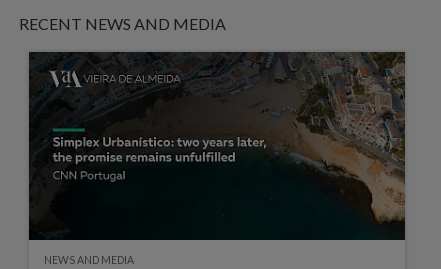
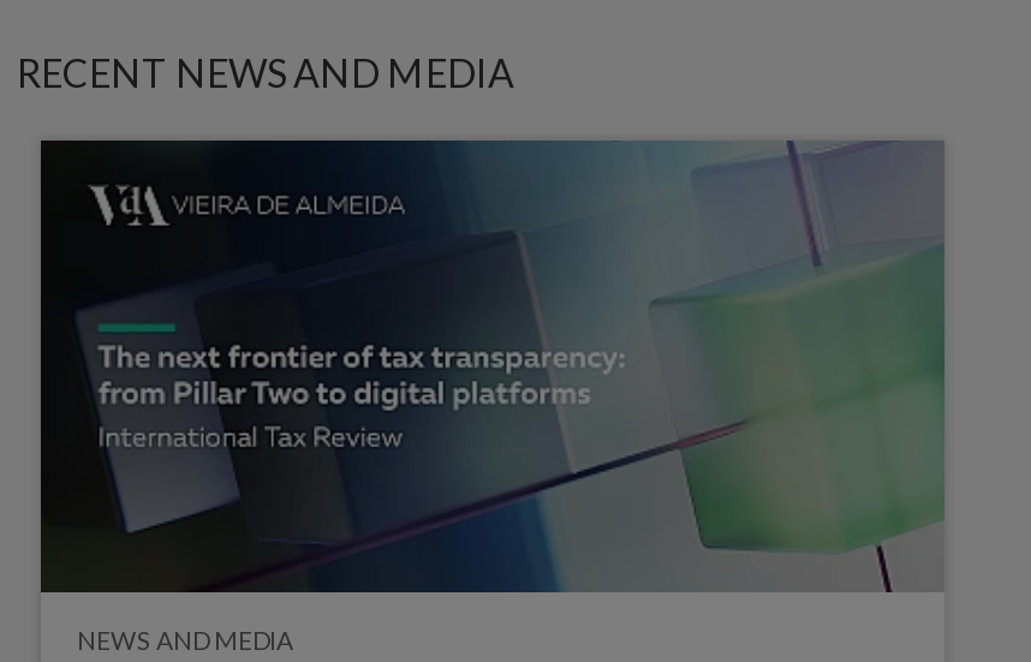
- [image]
+ [image]
